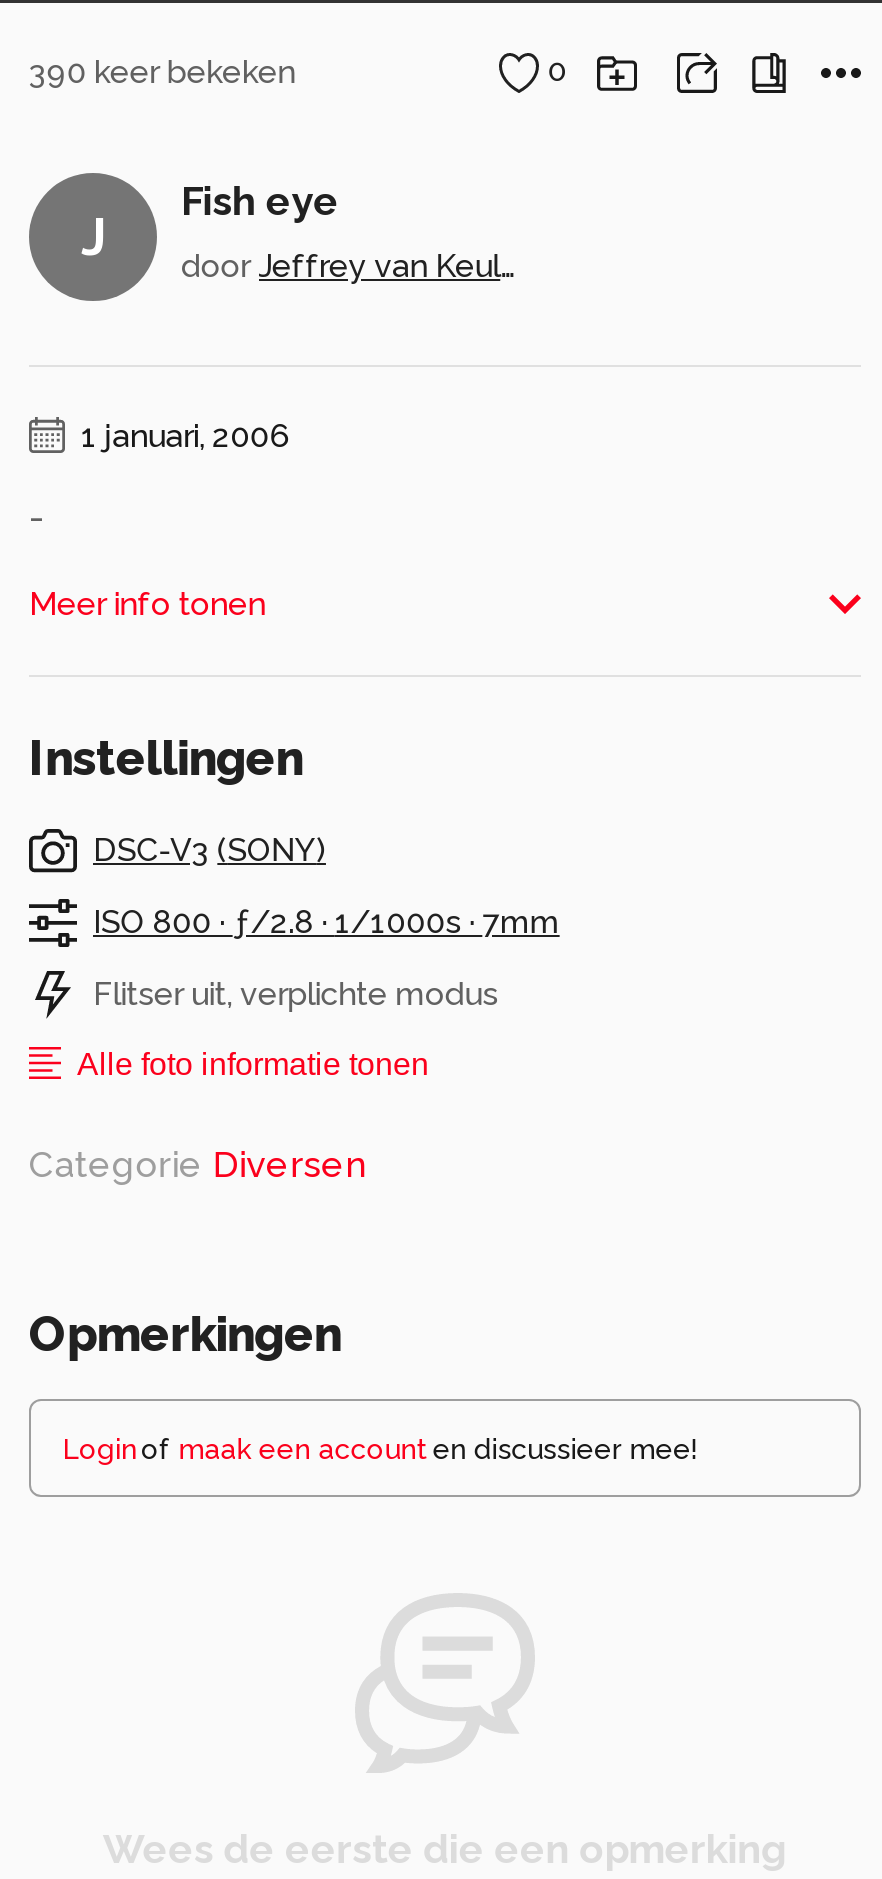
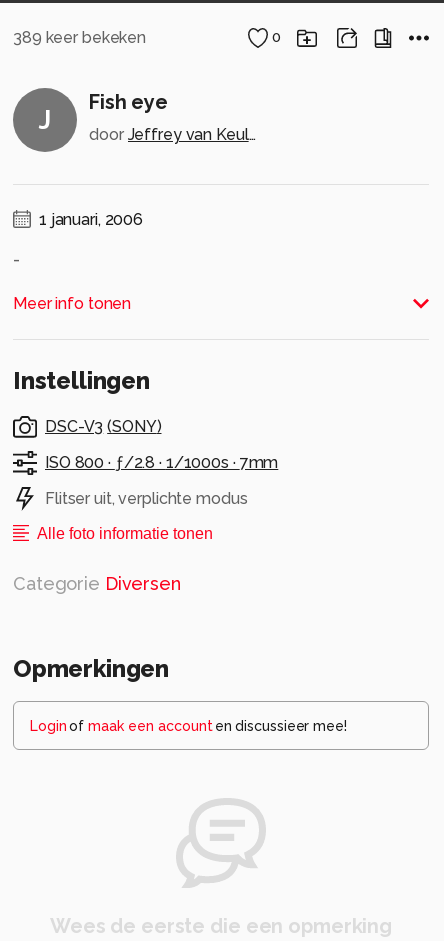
- 390 keer bekeken
+ 389 keer bekeken
